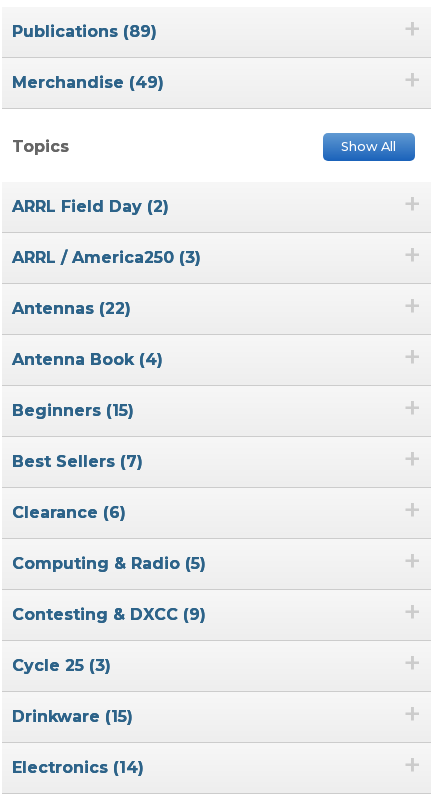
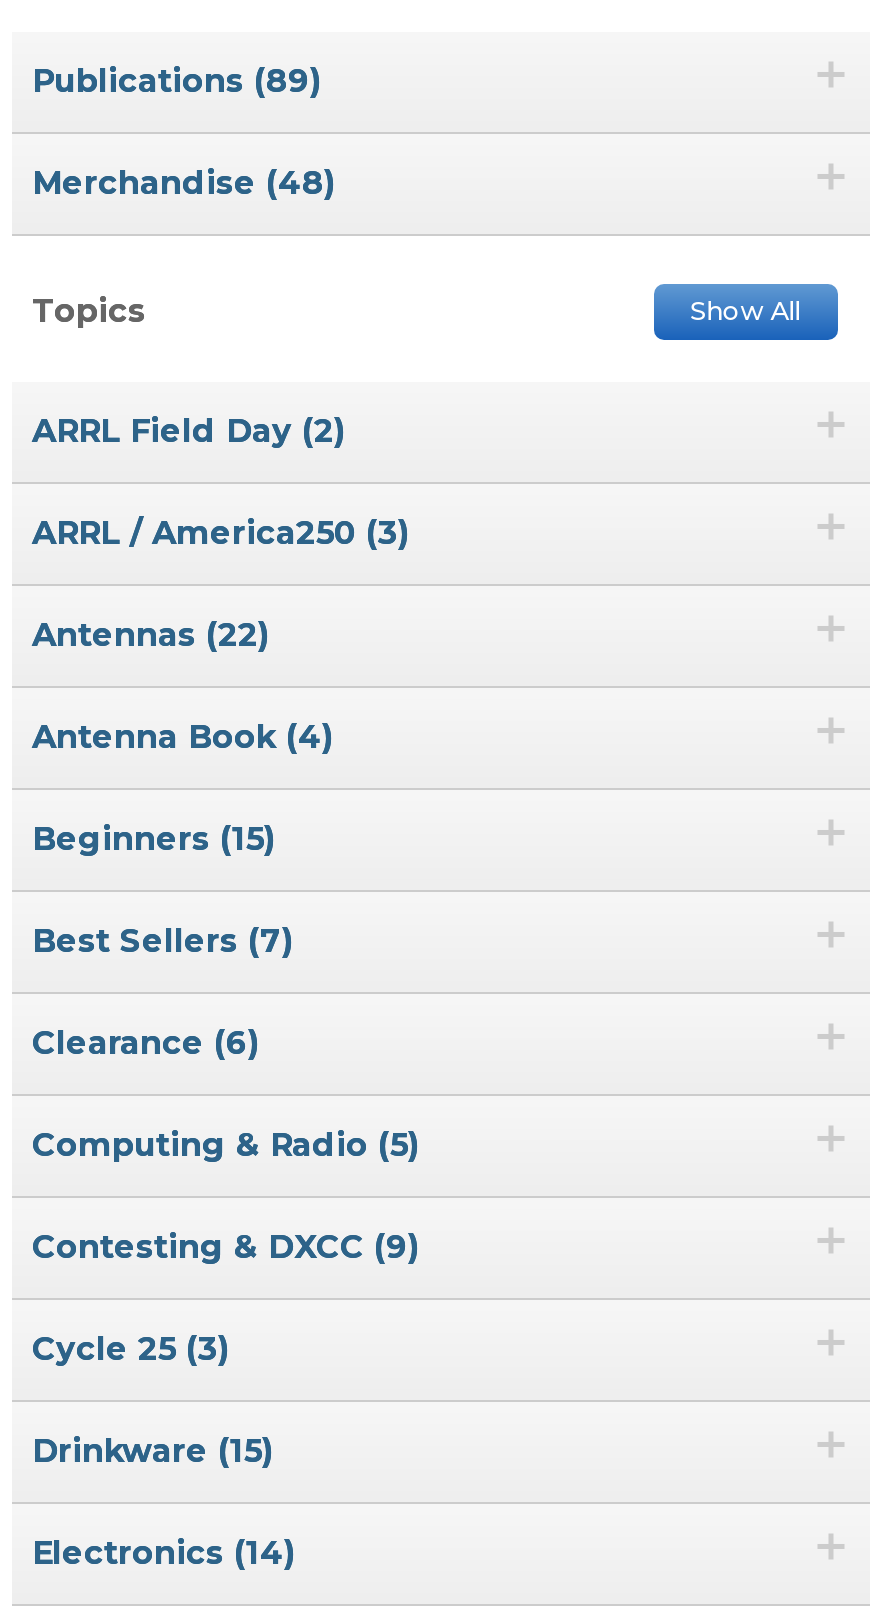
- Merchandise (49)
+ Merchandise (48)
